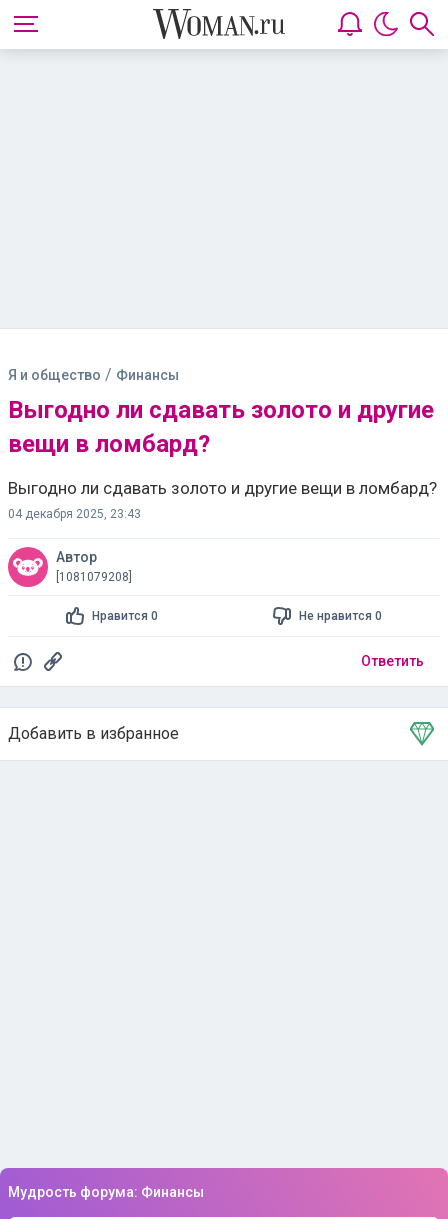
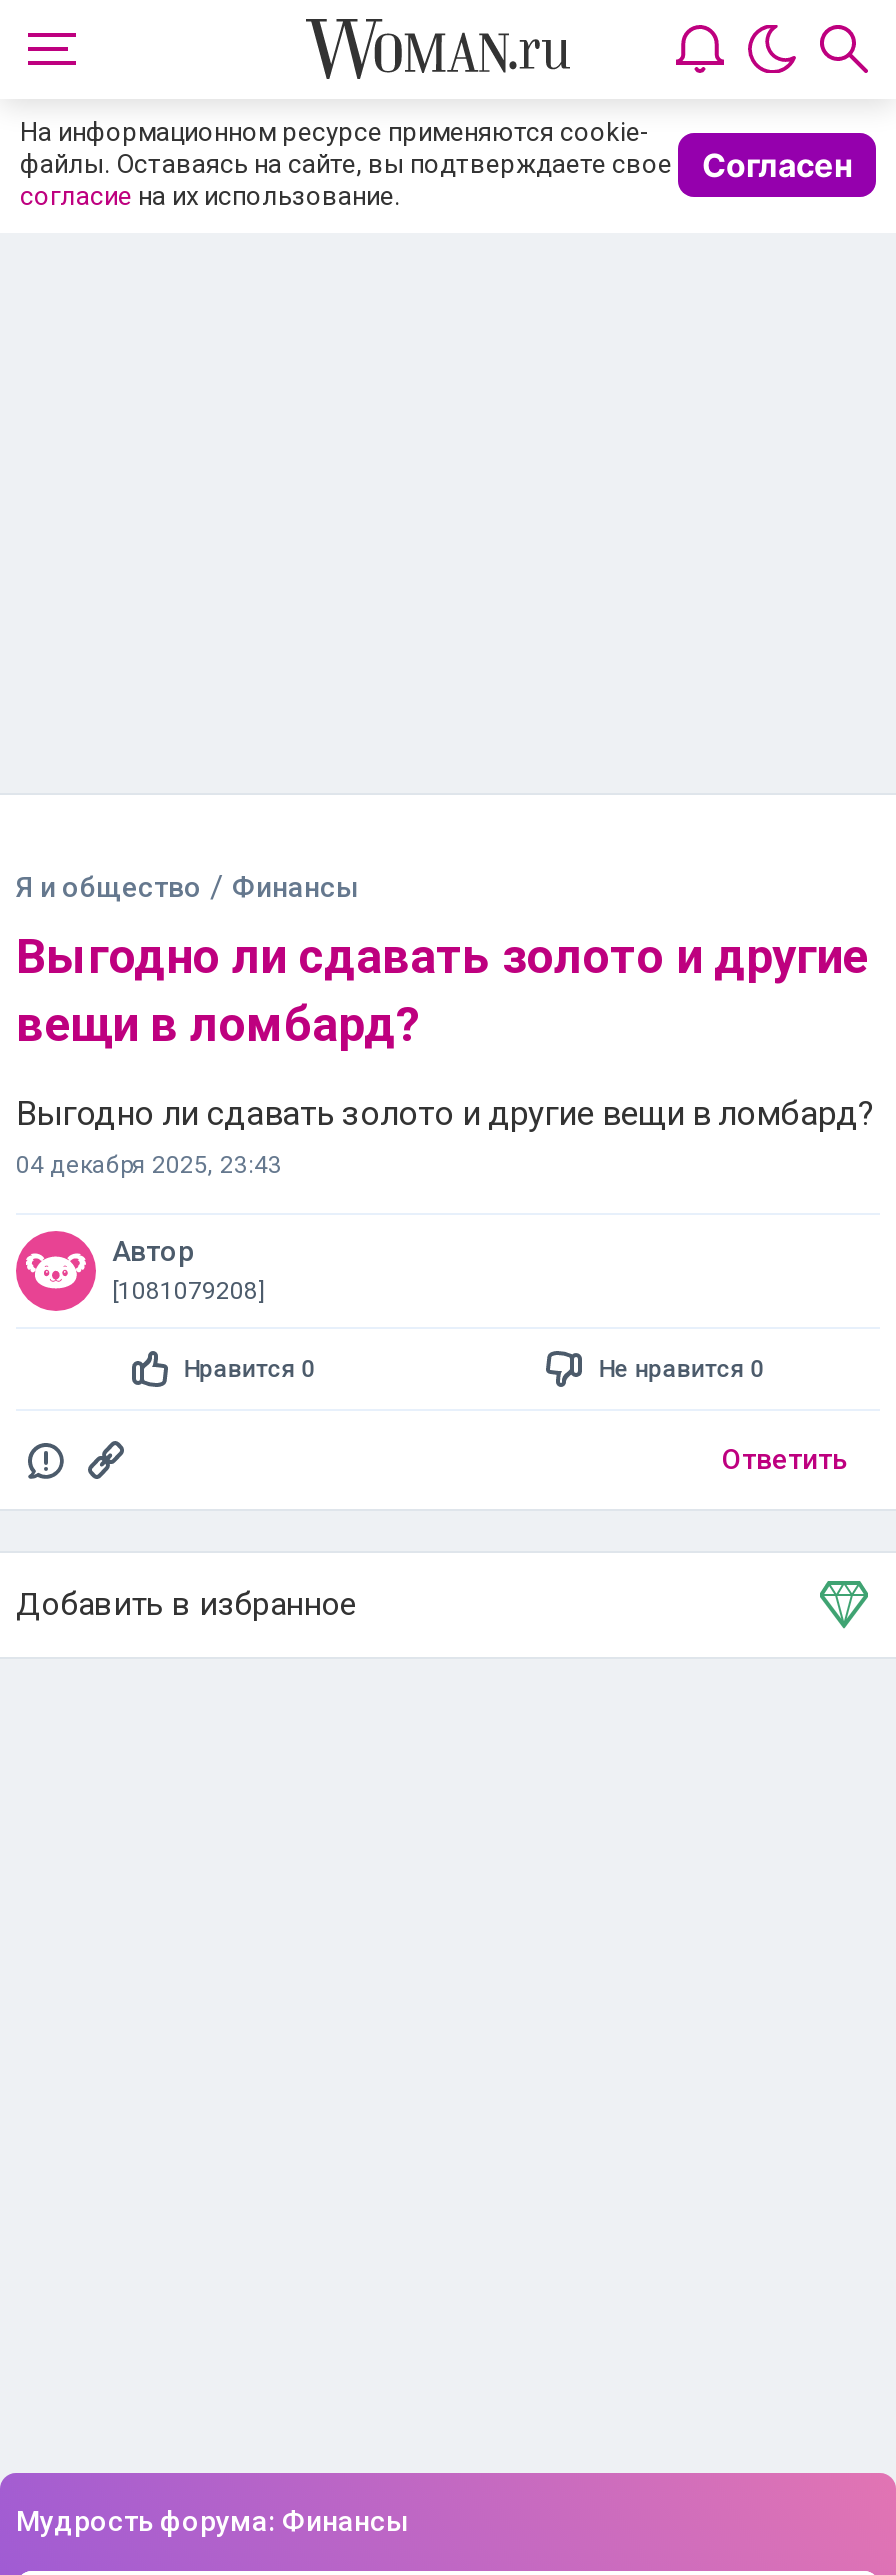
+ На информационном ресурсе применяются cookie-
+ файлы. Оставаясь на сайте, вы подтверждаете свое
+ согласие на их использование.

+ Согласен
